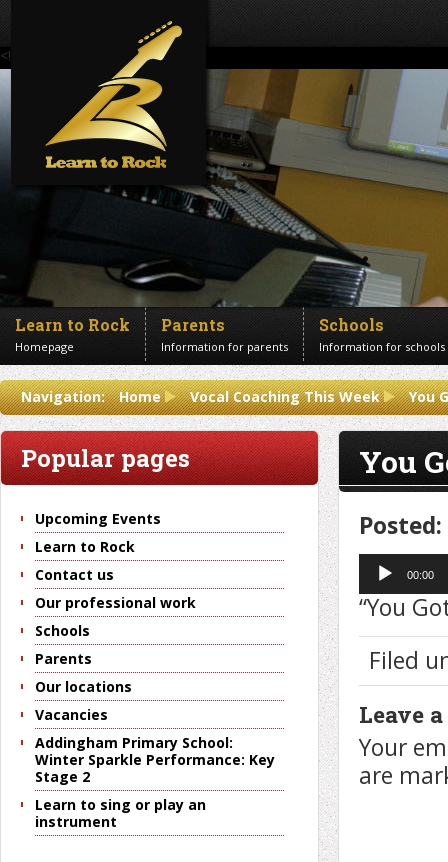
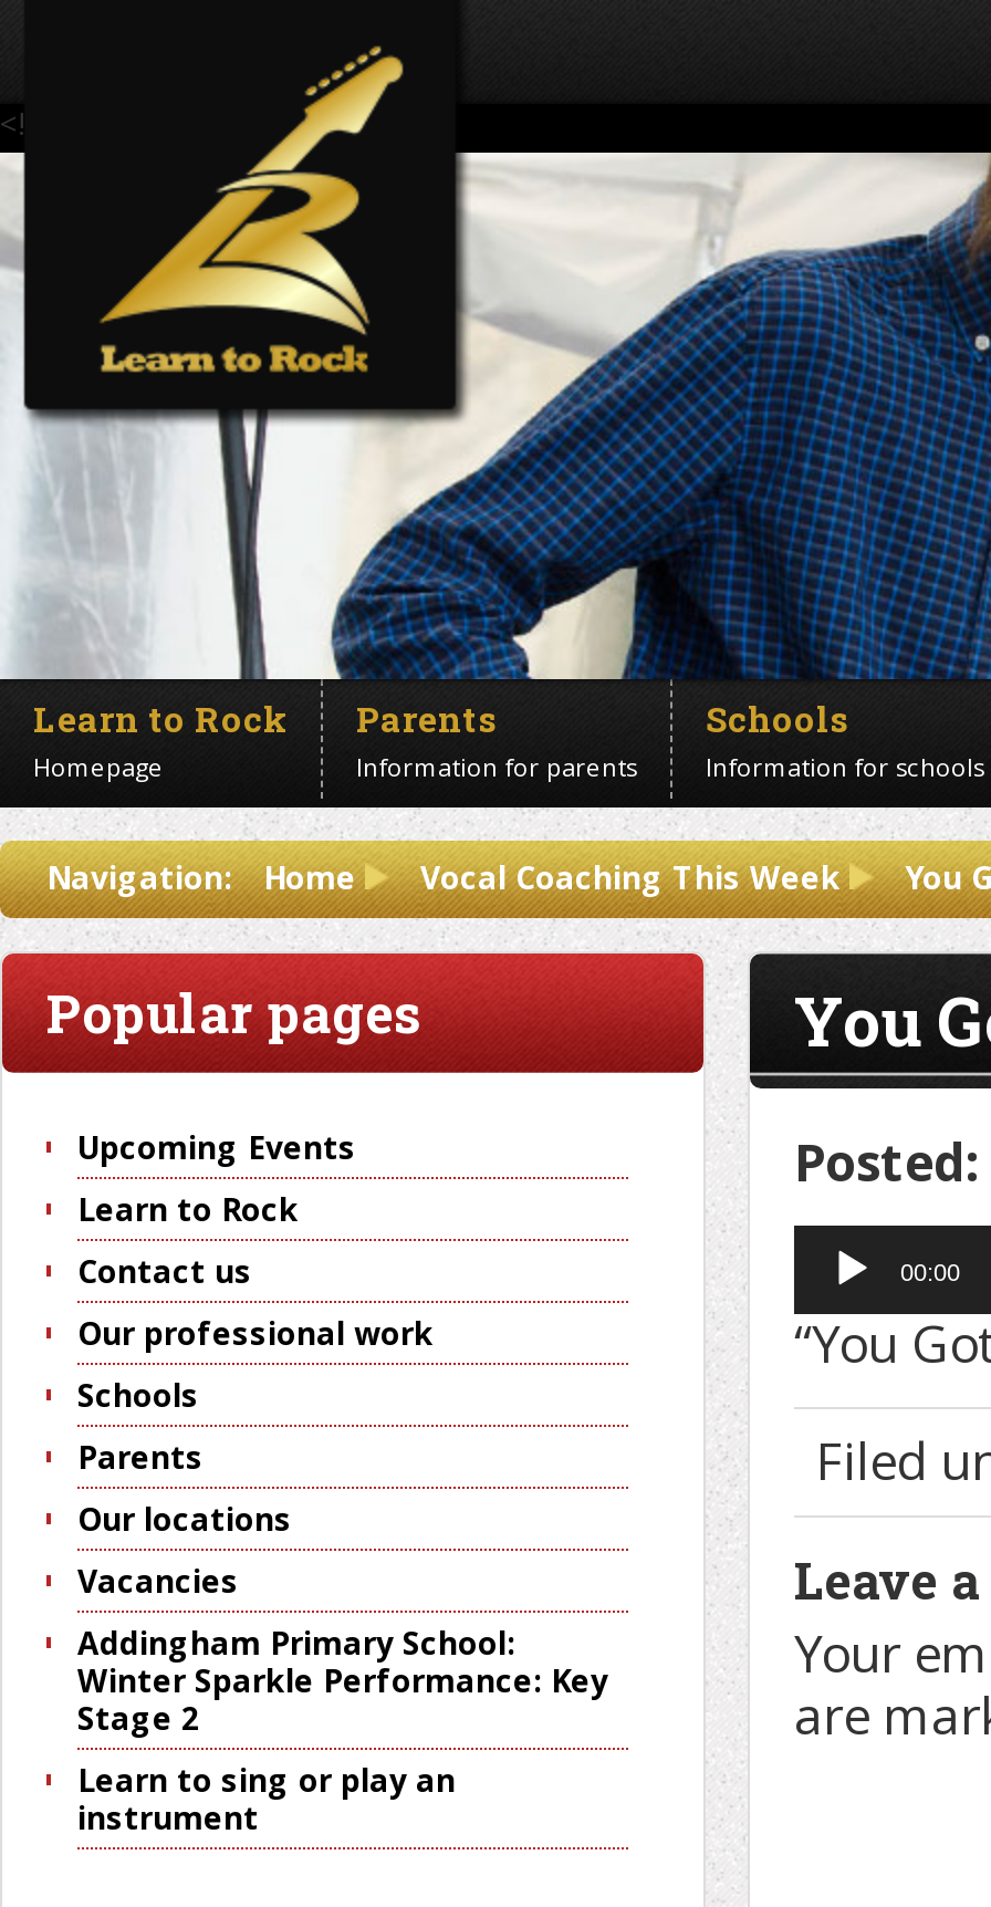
- [image]
+ [image]
